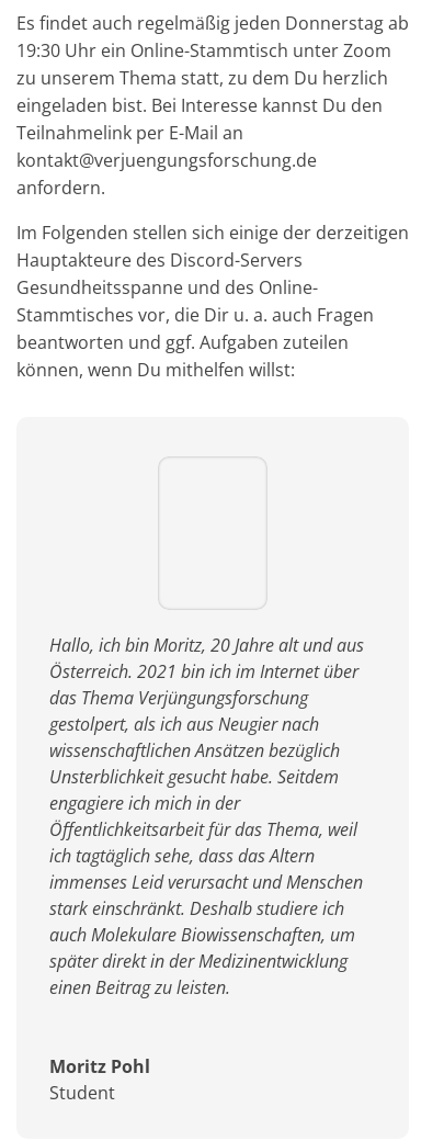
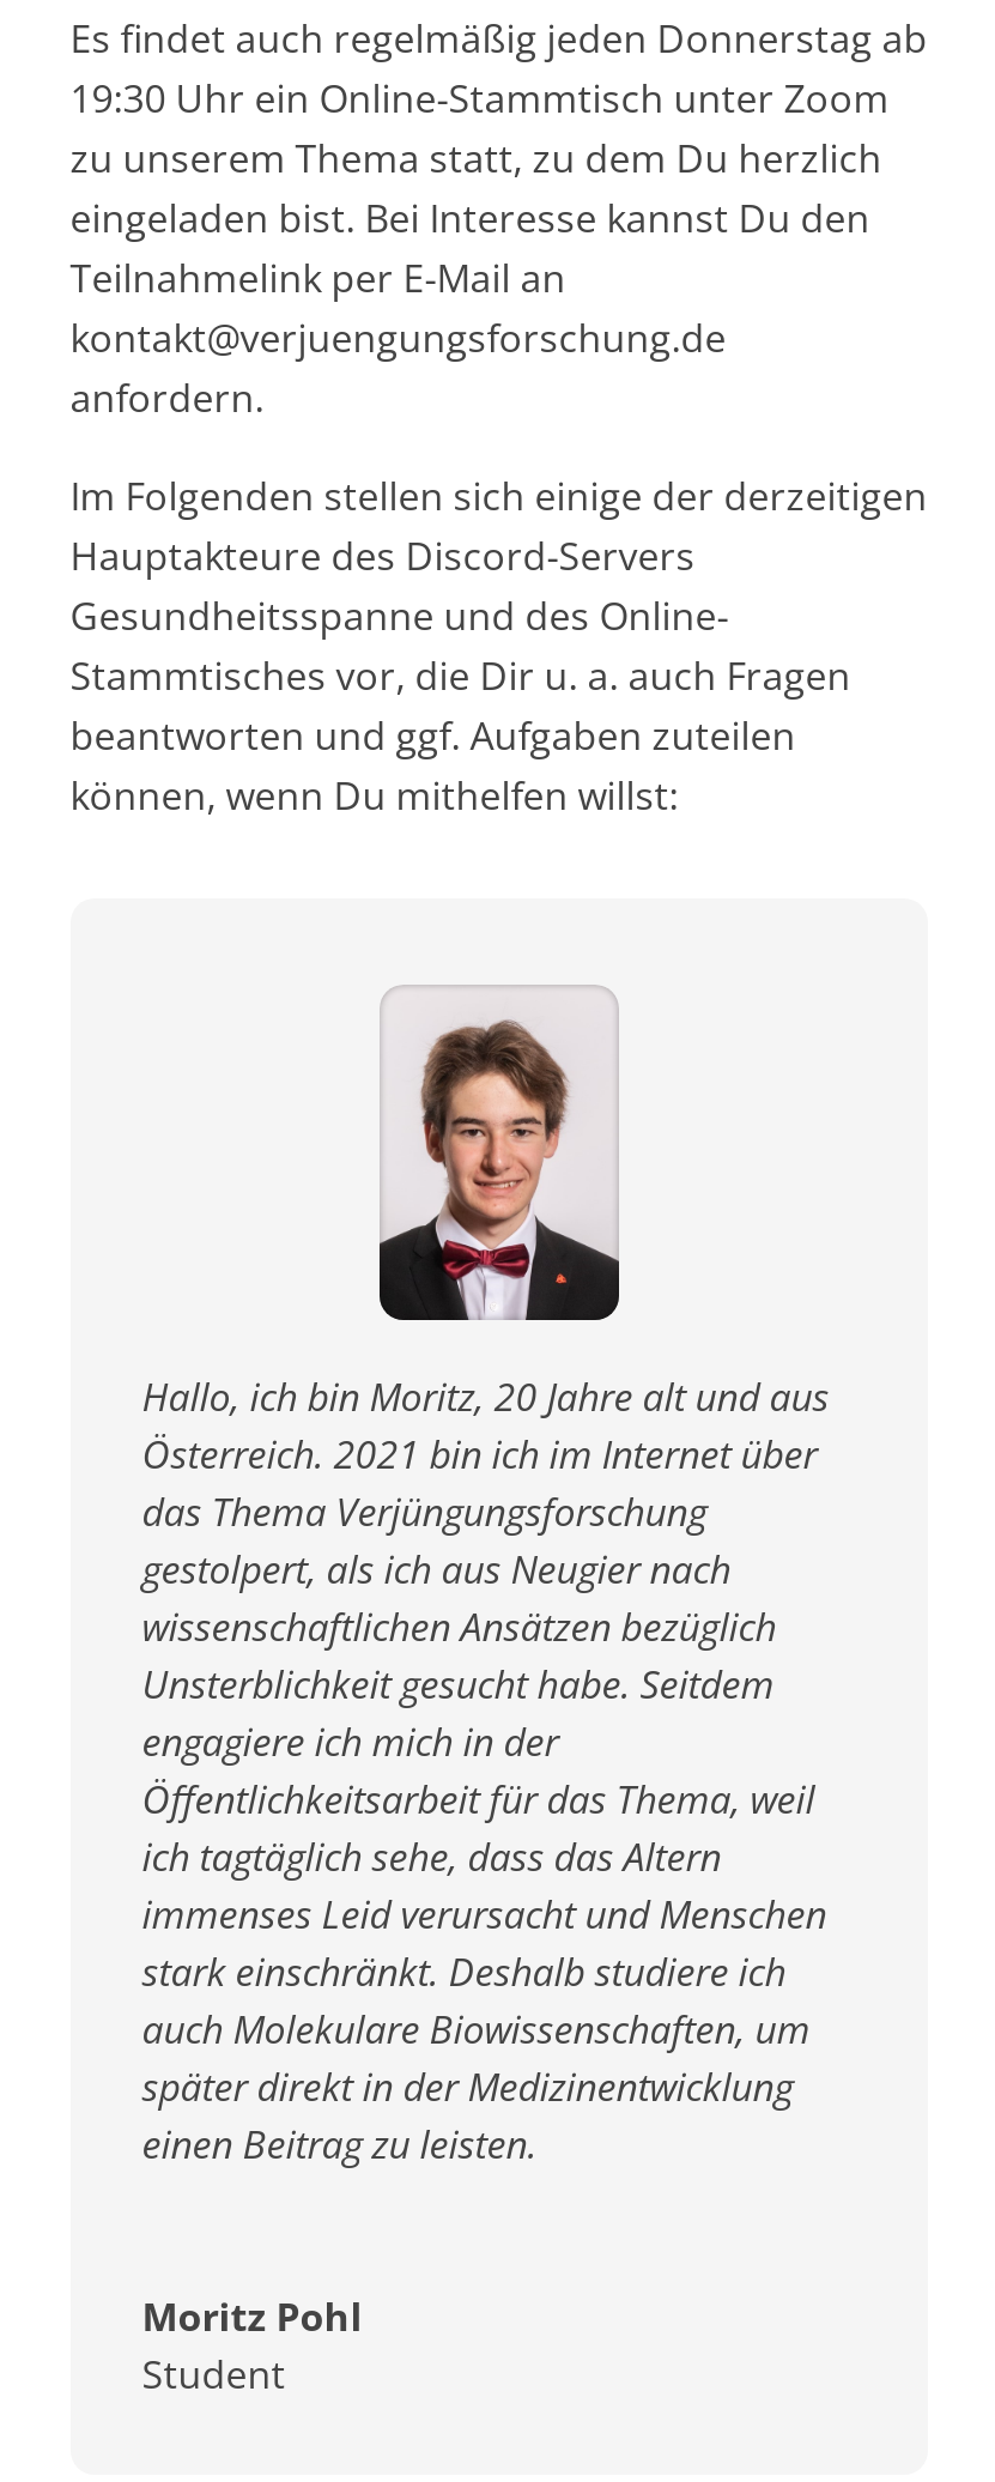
+ [image]
